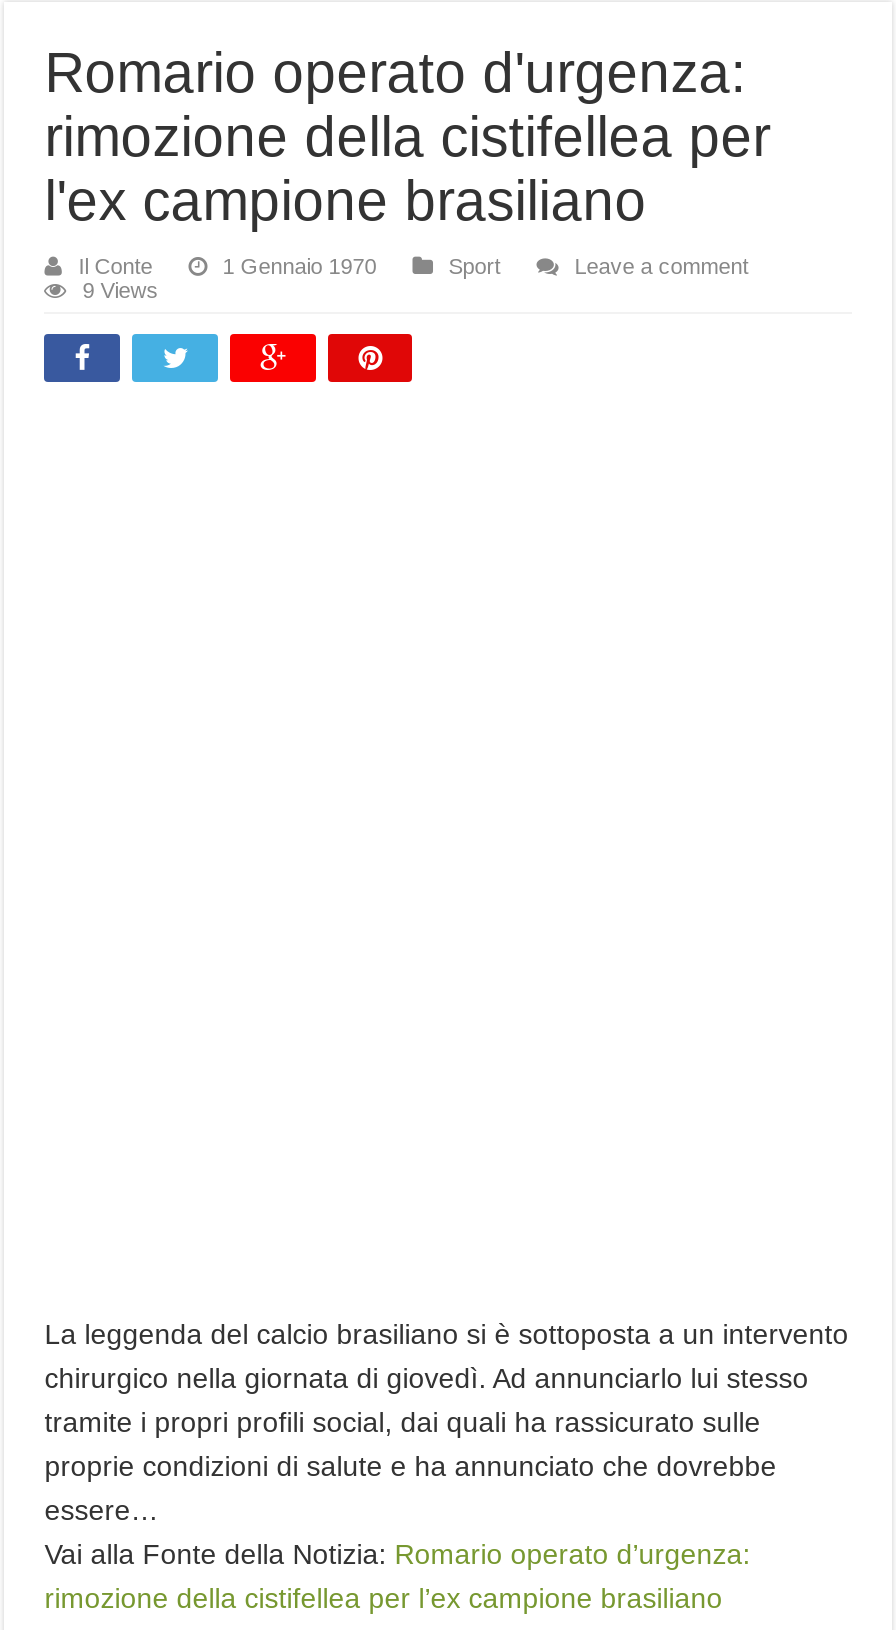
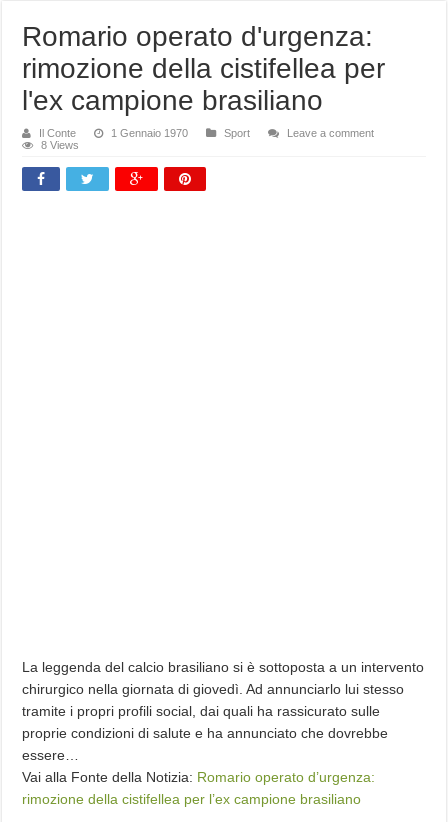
- 9 Views
+ 8 Views
